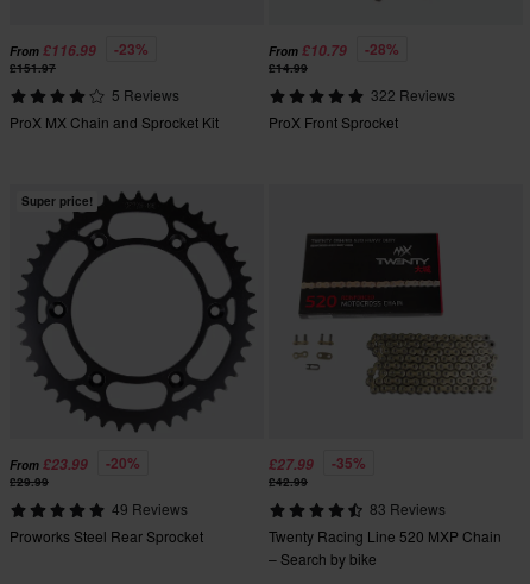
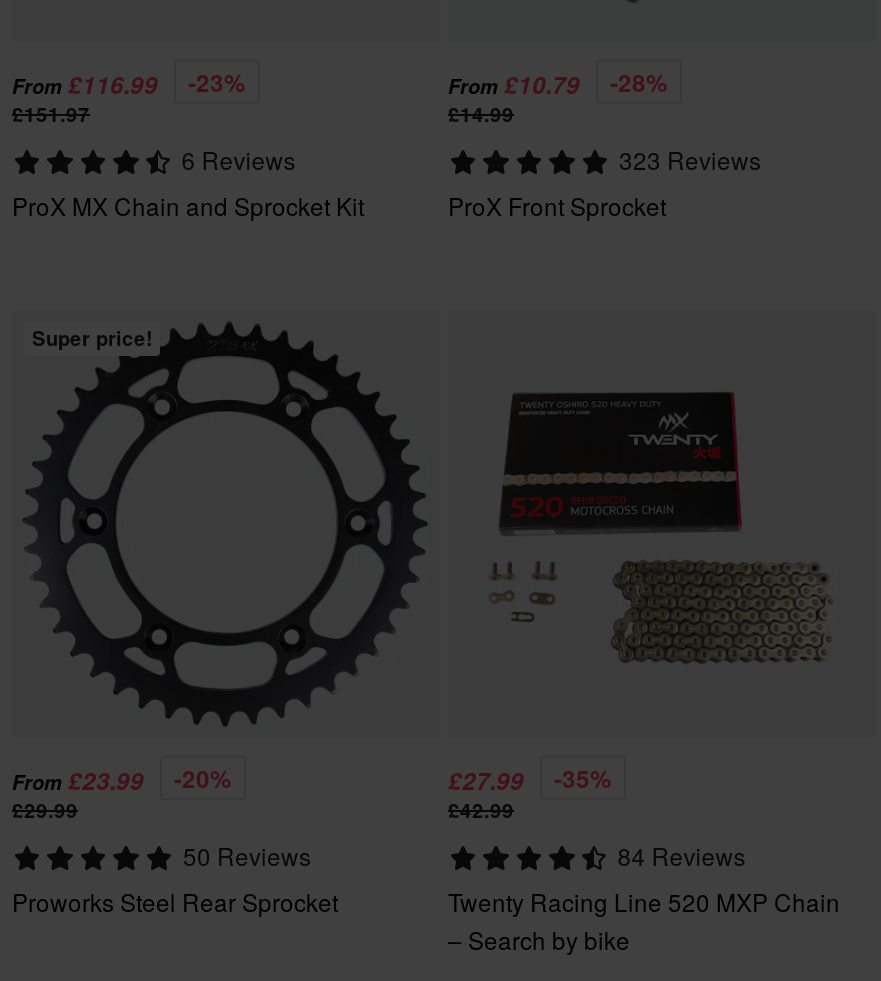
- 5 Reviews
+ 6 Reviews

- 322 Reviews
+ 323 Reviews

- 49 Reviews
+ 50 Reviews

- 83 Reviews
+ 84 Reviews
